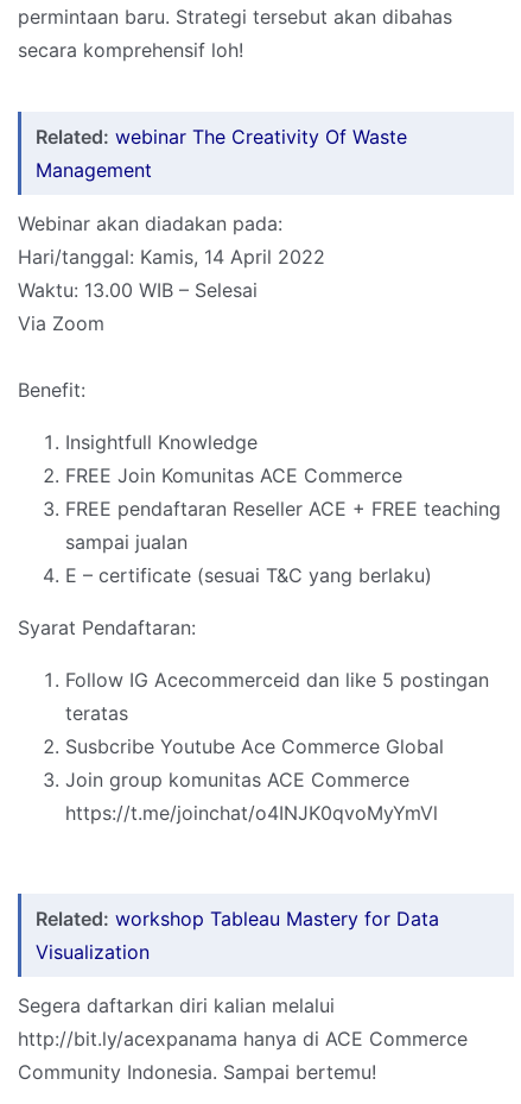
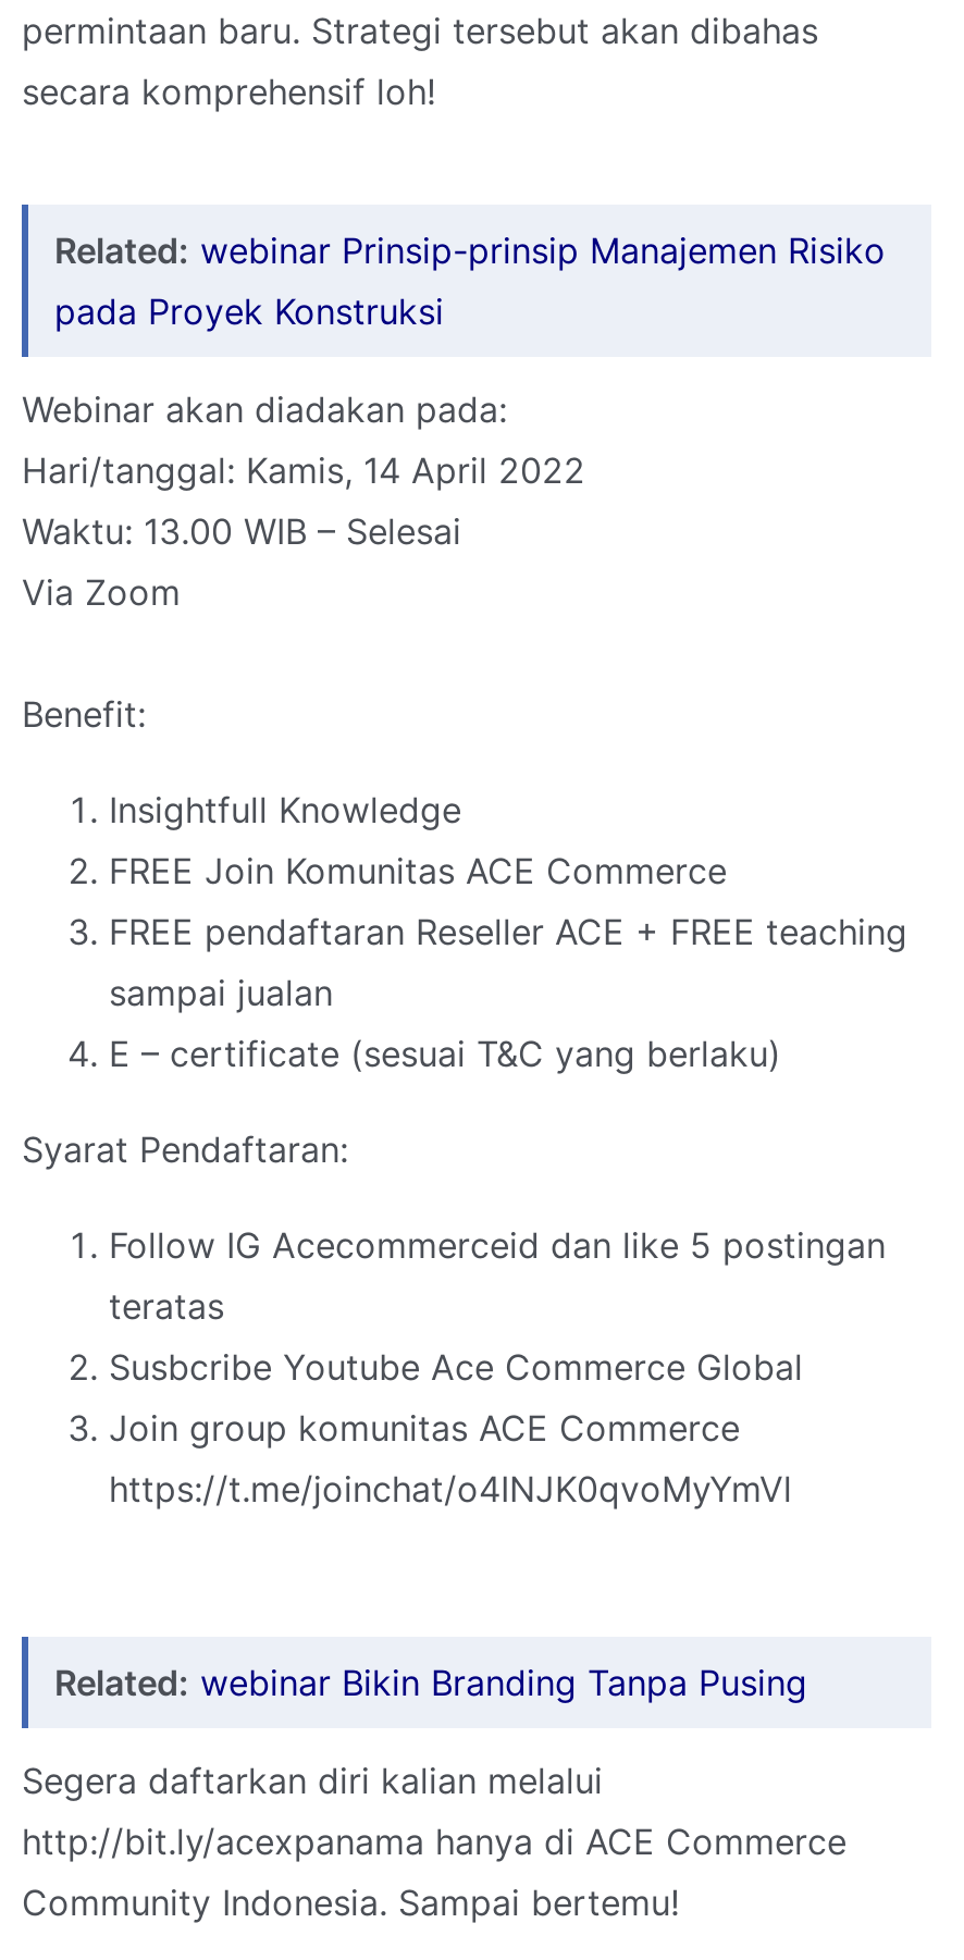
- Related: webinar The Creativity Of Waste
- Management
+ Related: webinar Prinsip-prinsip Manajemen Risiko
+ pada Proyek Konstruksi

- Related: workshop Tableau Mastery for Data
- Visualization
+ Related: webinar Bikin Branding Tanpa Pusing
